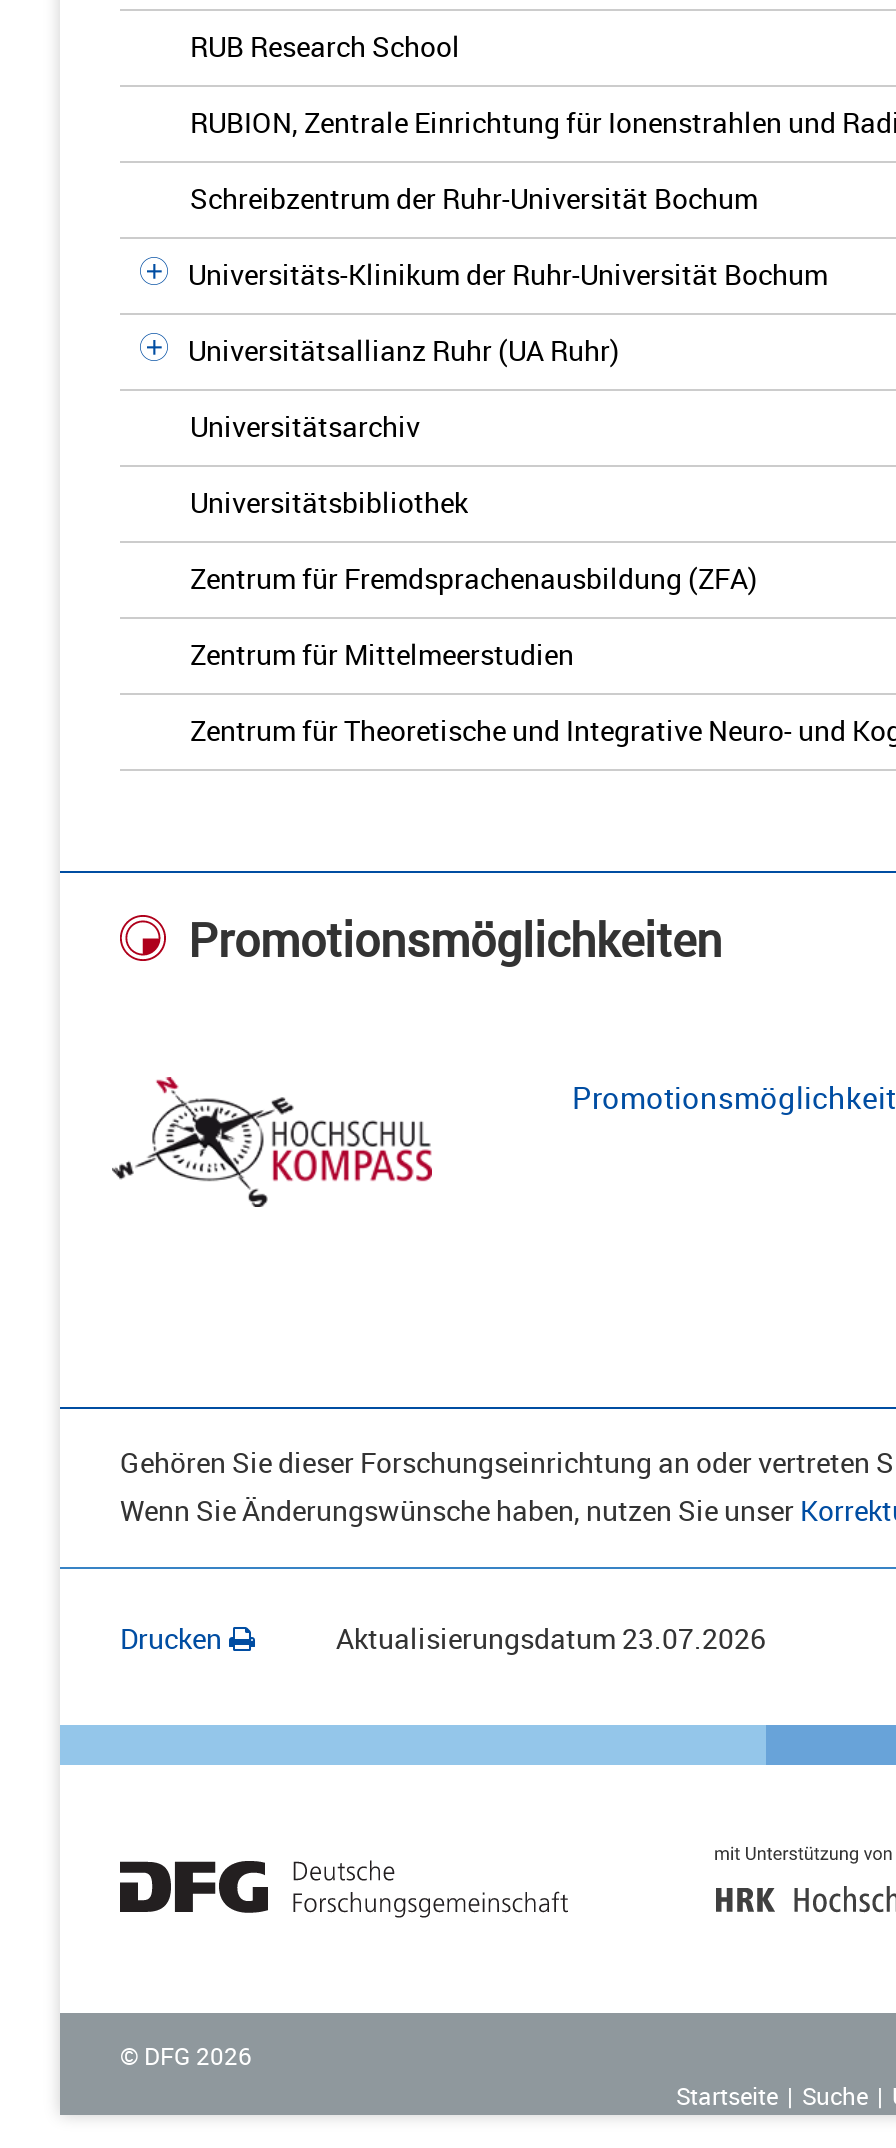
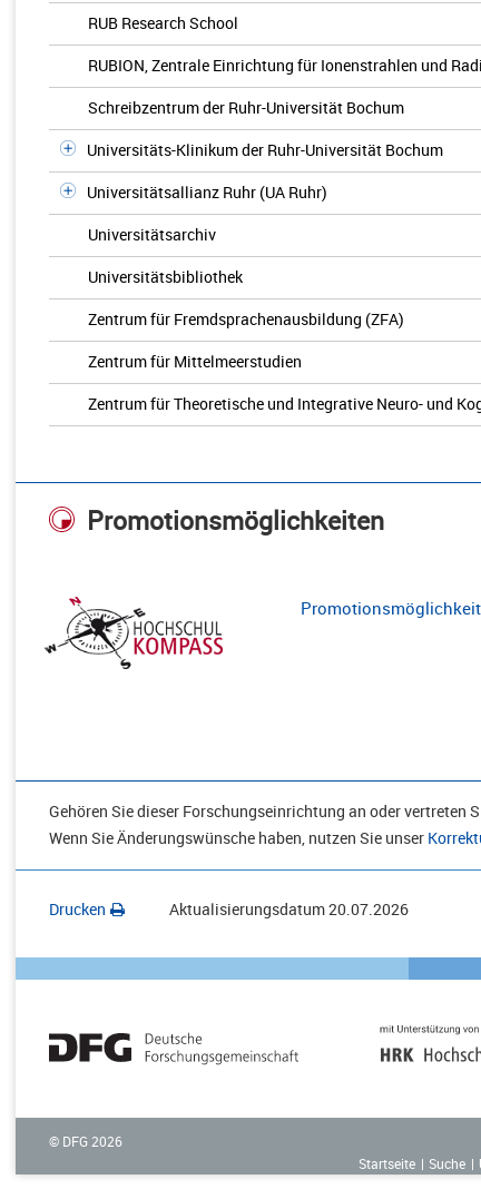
- Aktualisierungsdatum 23.07.2026
+ Aktualisierungsdatum 20.07.2026
